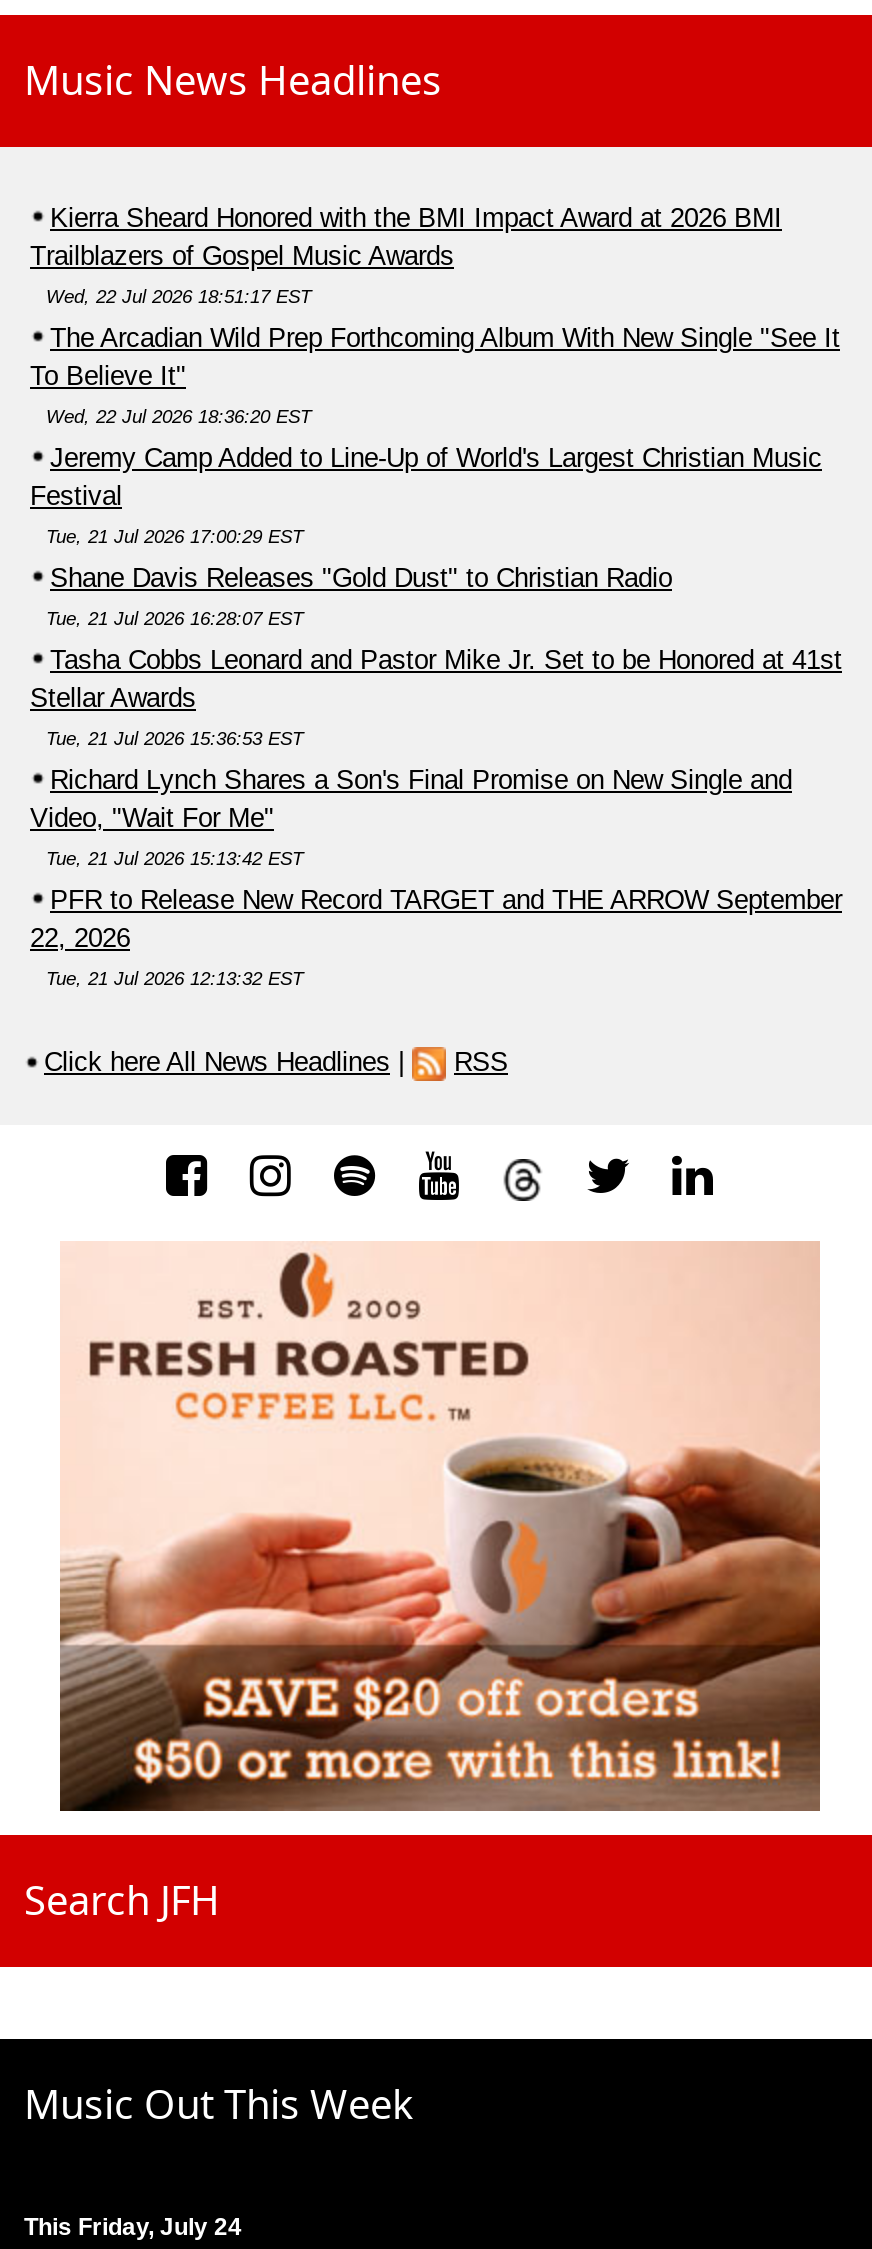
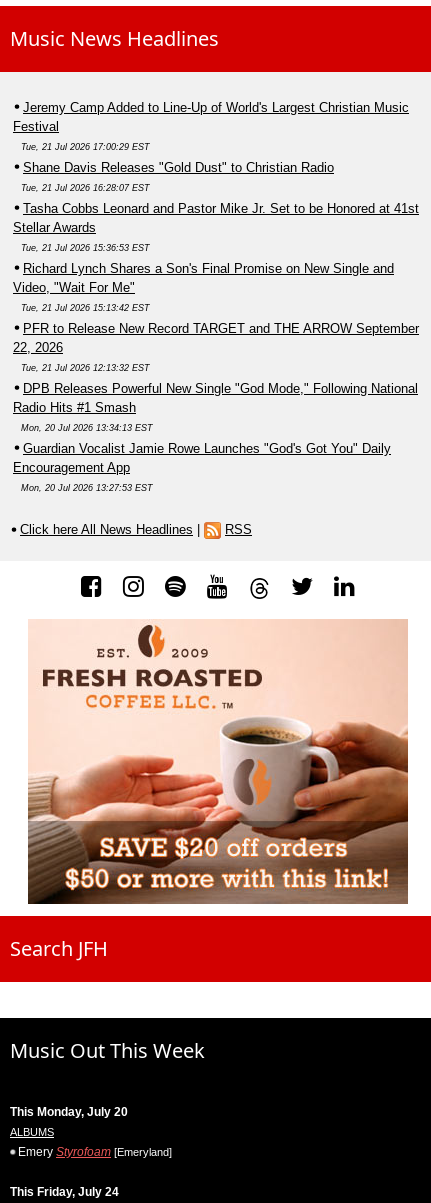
- Kierra Sheard Honored with the BMI Impact Award at 2026 BMI
- Trailblazers of Gospel Music Awards
- Wed, 22 Jul 2026 18:51:17 EST
- The Arcadian Wild Prep Forthcoming Album With New Single "See It
- To Believe It"
- Wed, 22 Jul 2026 18:36:20 EST

moved up: Jeremy Camp Added to Line-Up of World's Largest Christian Music | Festival | Tue, 21 Jul 2026 17:00:29 EST | ... | 22, 2026 | Tue, 21 Jul 2026 12:13:32 EST

+ DPB Releases Powerful New Single "God Mode," Following National
+ Radio Hits #1 Smash
+ Mon, 20 Jul 2026 13:34:13 EST
+ Guardian Vocalist Jamie Rowe Launches "God's Got You" Daily
+ Encouragement App
+ Mon, 20 Jul 2026 13:27:53 EST

+ This Monday, July 20
+ ALBUMS
+ Emery Styrofoam [Emeryland]
